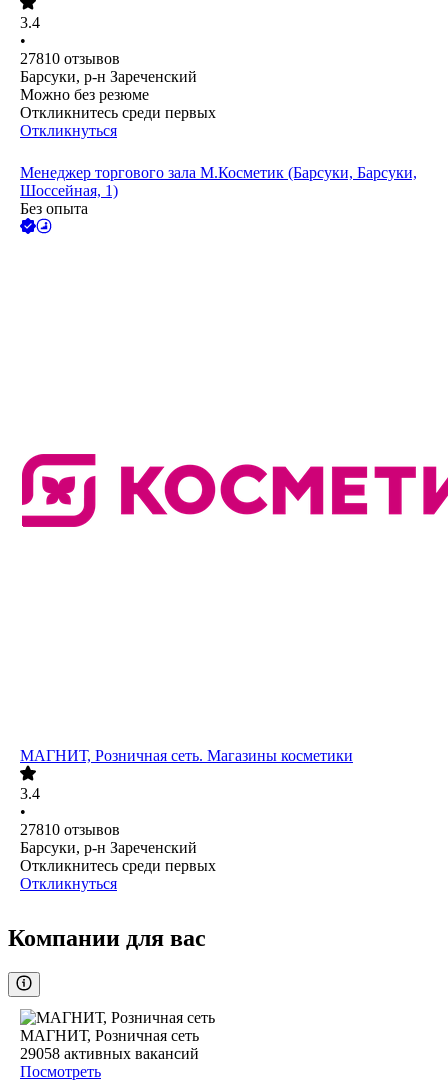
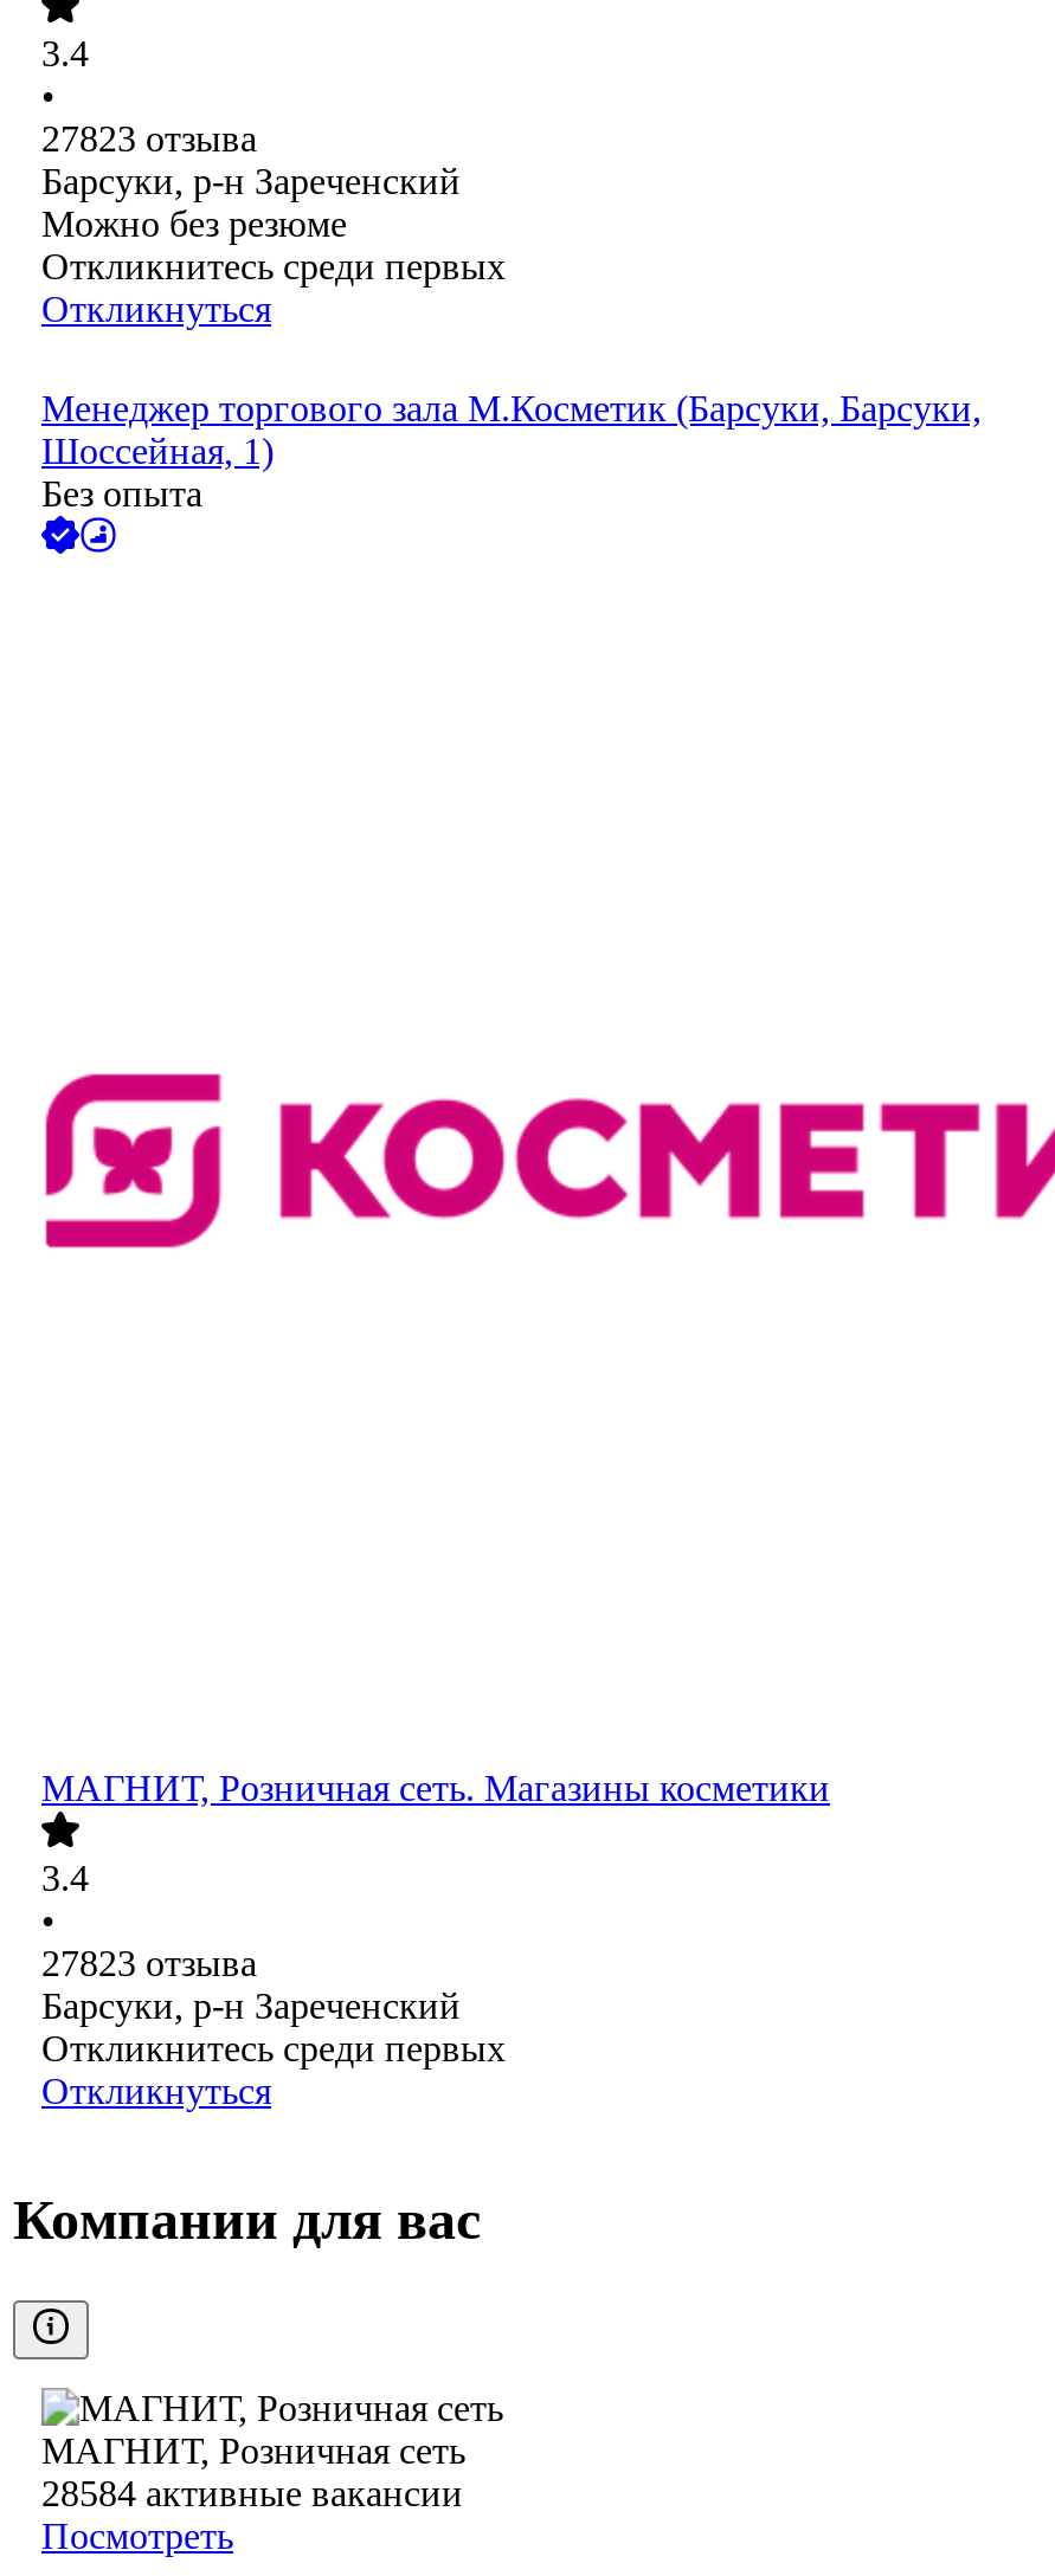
- 27810 отзывов
+ 27823 отзыва

- 27810 отзывов
+ 27823 отзыва

- 29058 активных вакансий
+ 28584 активные вакансии
